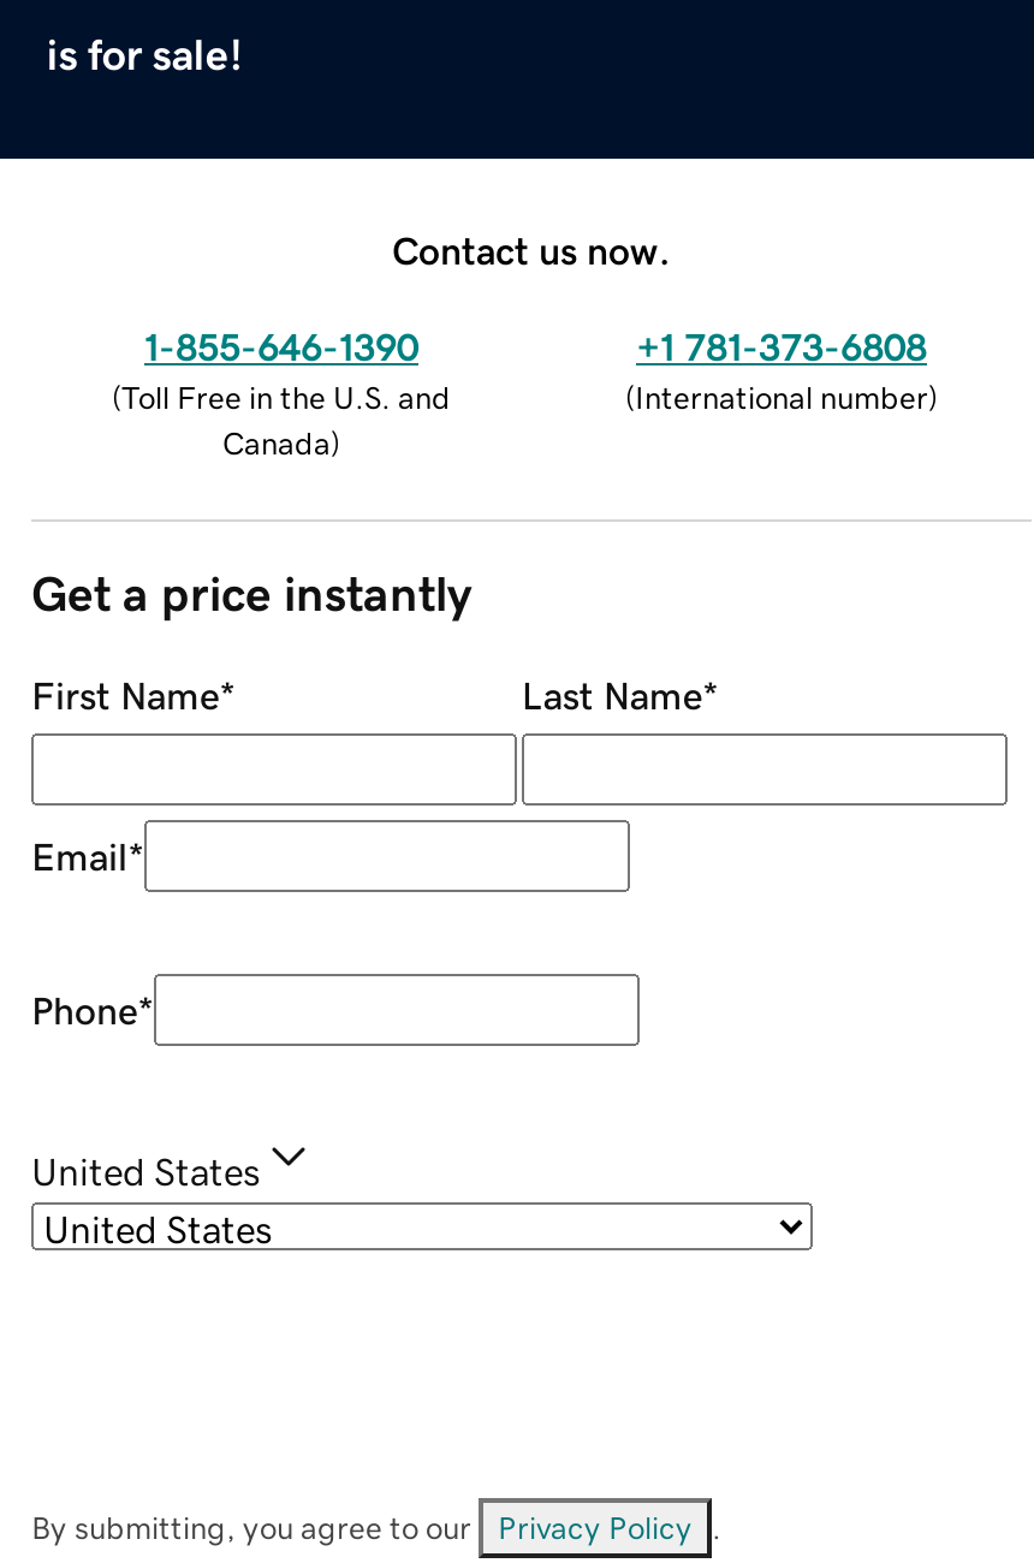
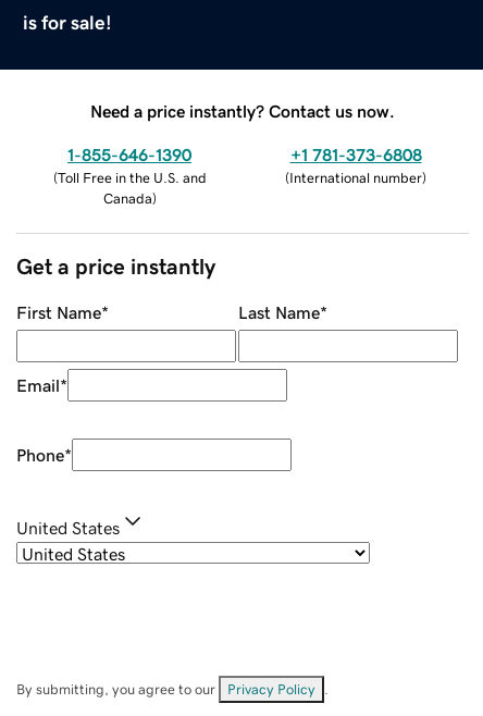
- Contact us now.
+ Need a price instantly? Contact us now.
